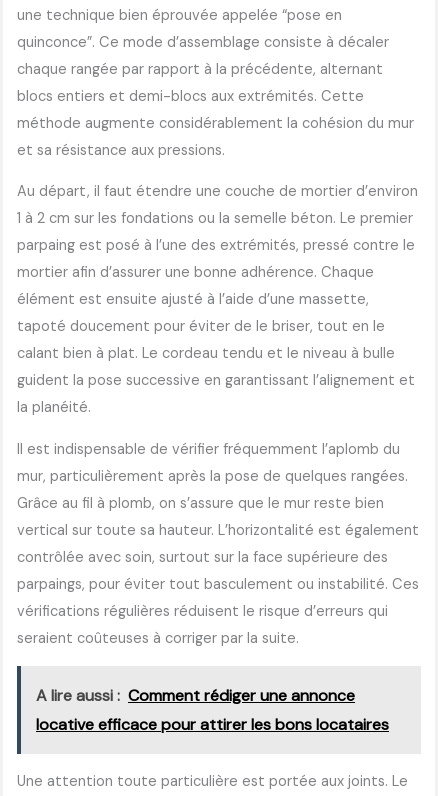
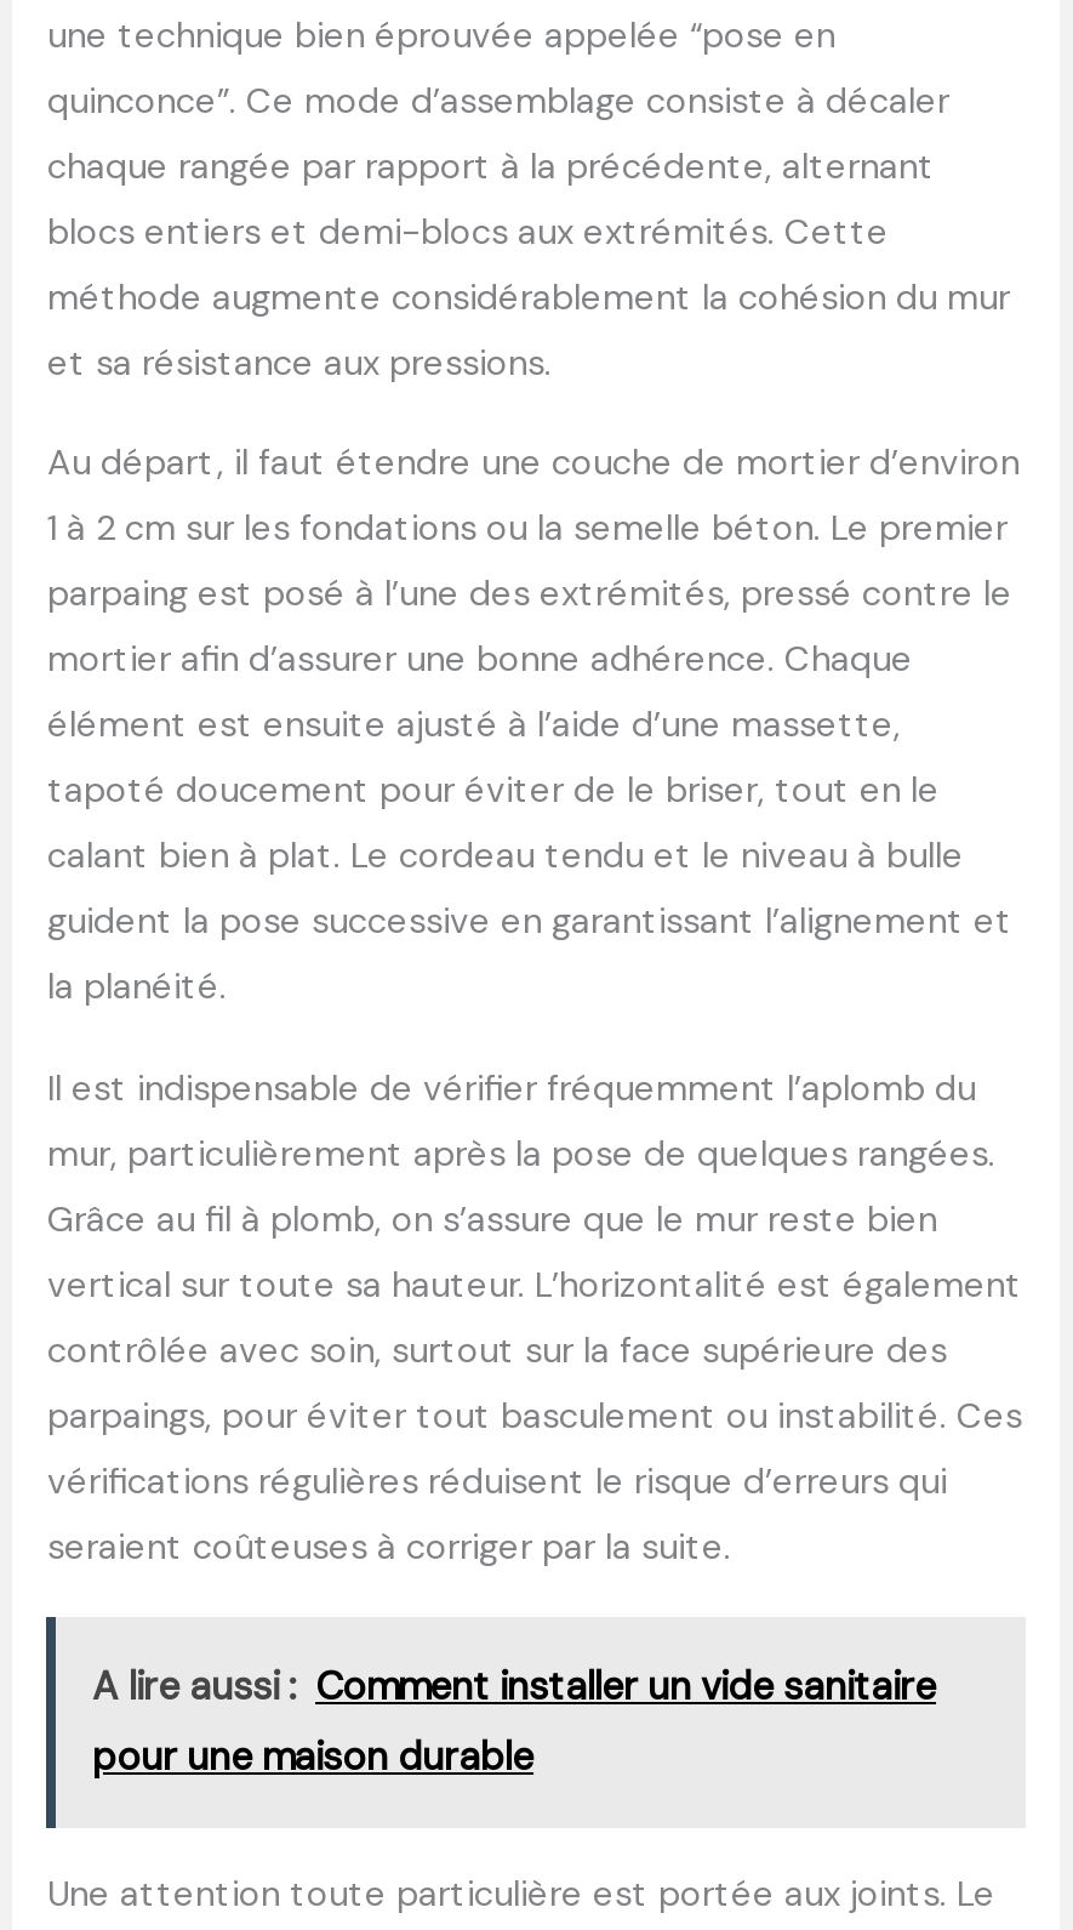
- A lire aussi : Comment rédiger une annonce
- locative efficace pour attirer les bons locataires
+ A lire aussi : Comment installer un vide sanitaire
+ pour une maison durable
